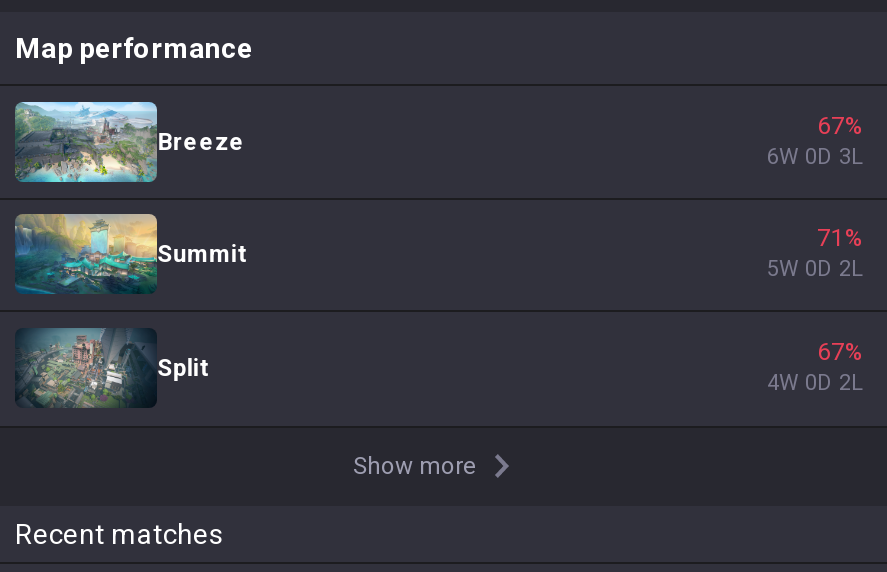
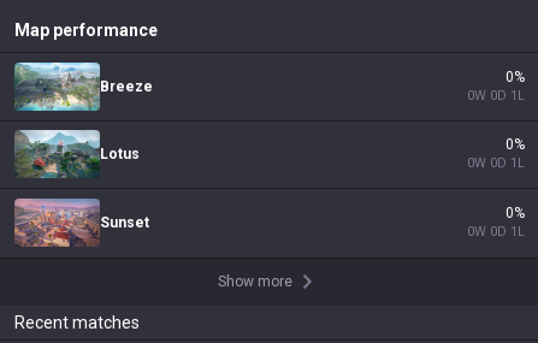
- 67%
- 6W 0D 3L
+ 0%
+ 0W 0D 1L

- [image]
- Summit
+ [image]
+ Lotus

- 71%
- 5W 0D 2L
+ 0%
+ 0W 0D 1L

- [image]
- Split
+ [image]
+ Sunset

- 67%
- 4W 0D 2L
+ 0%
+ 0W 0D 1L
